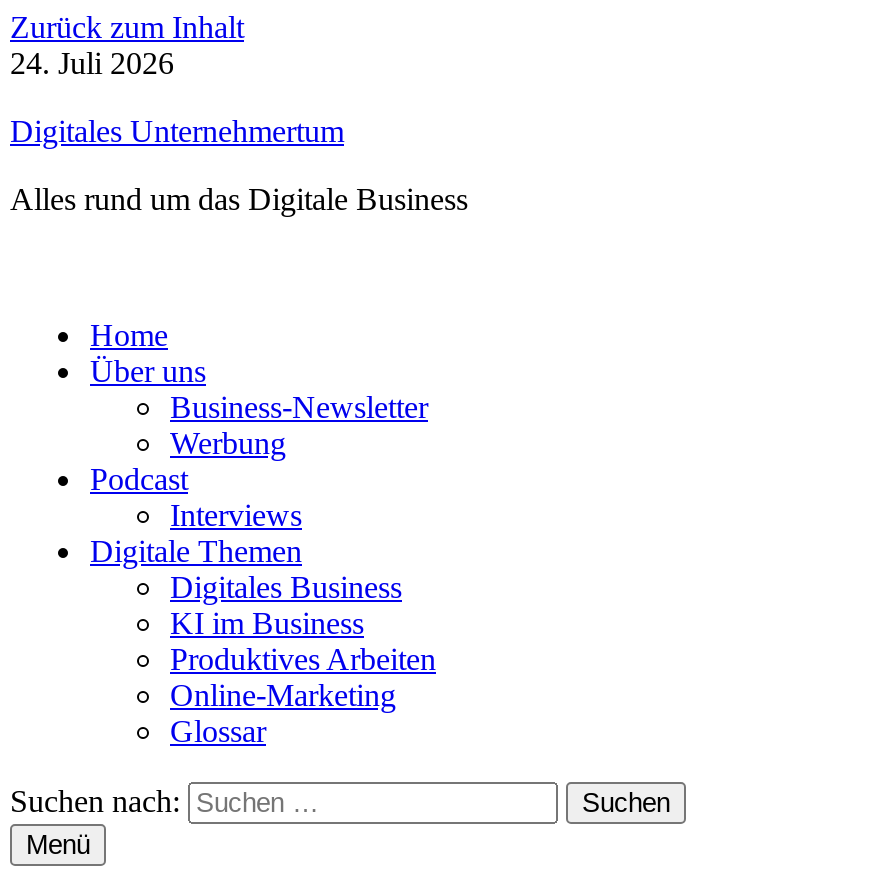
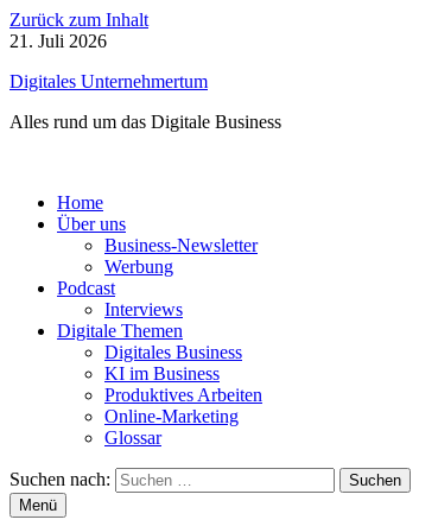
- 24. Juli 2026
+ 21. Juli 2026
